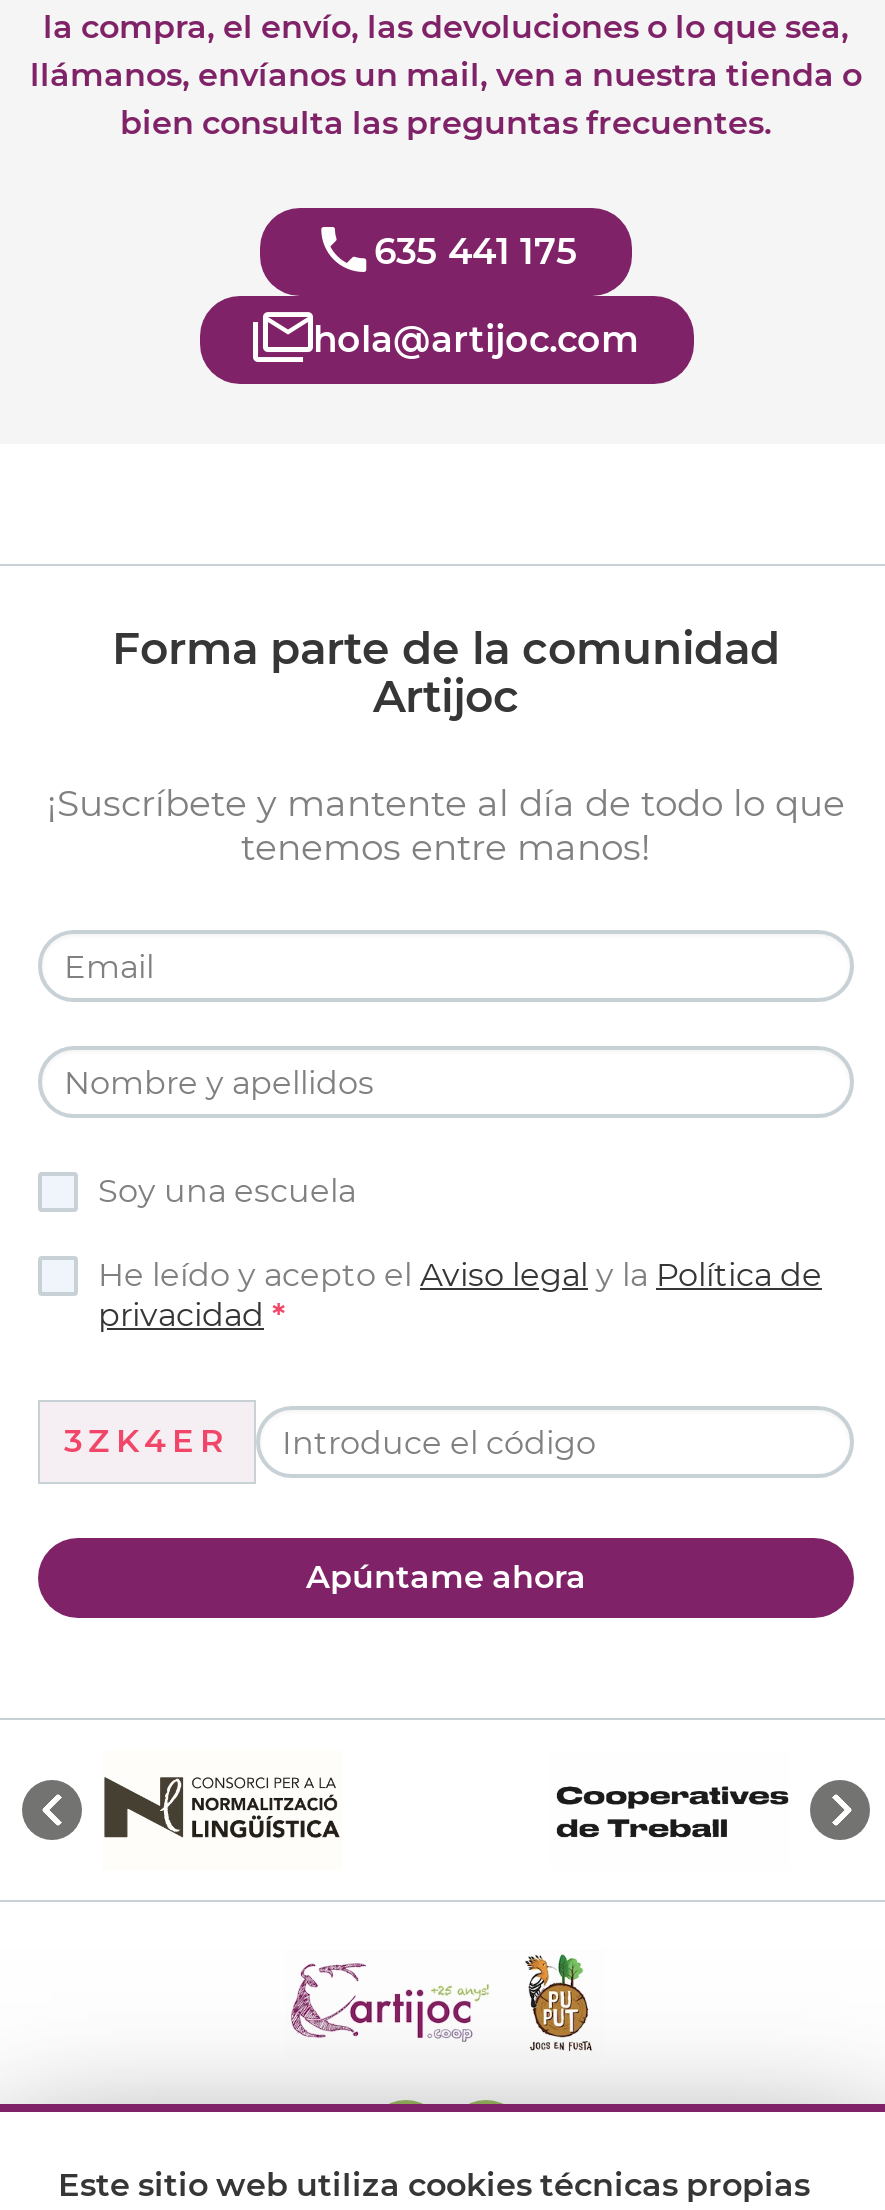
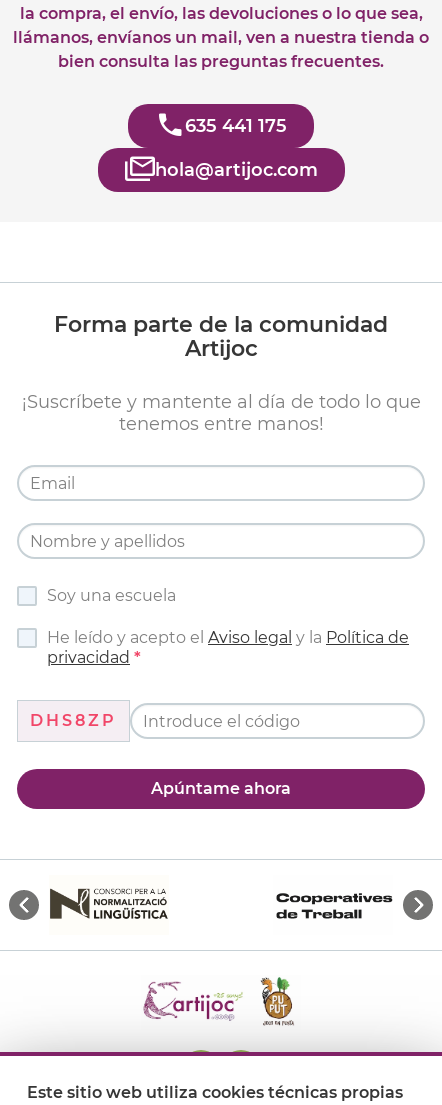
- 3ZK4ER
+ DHS8ZP
